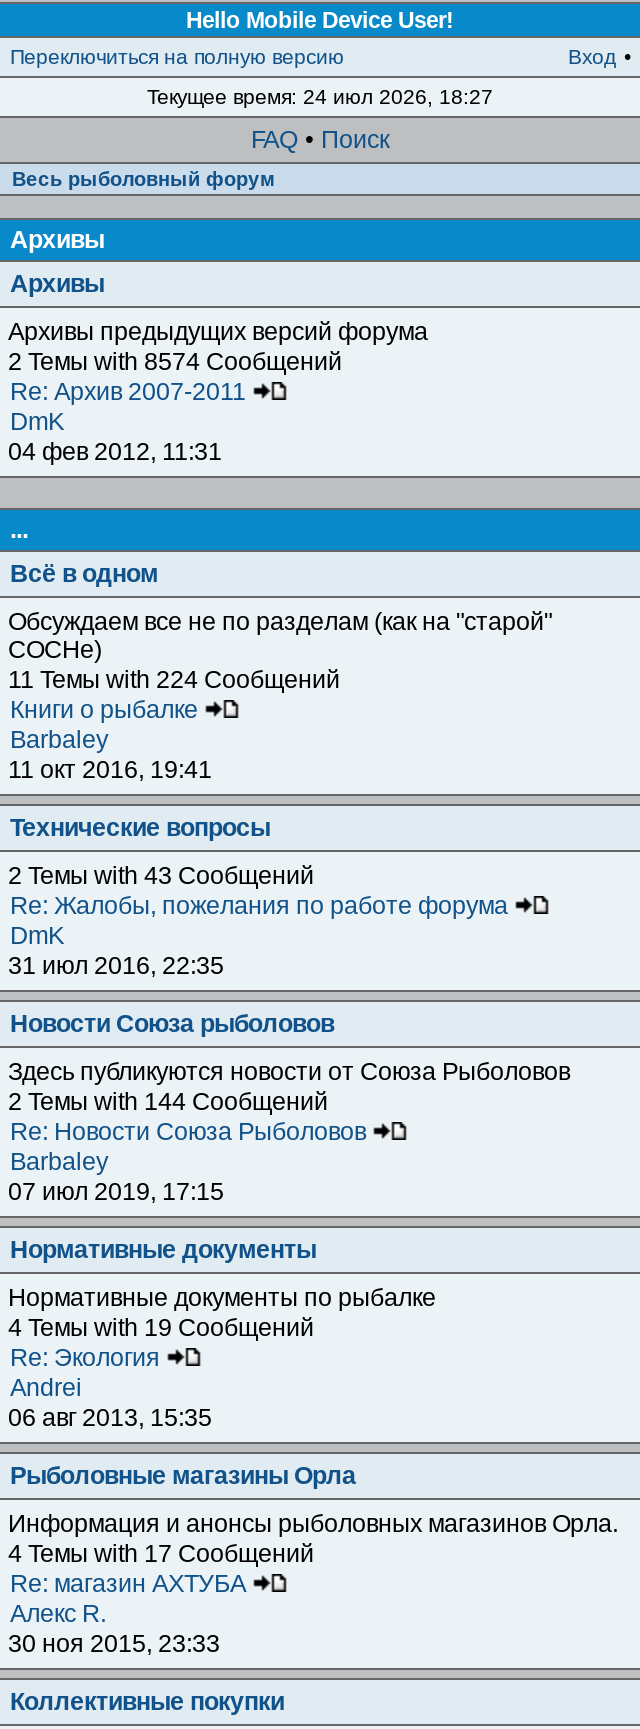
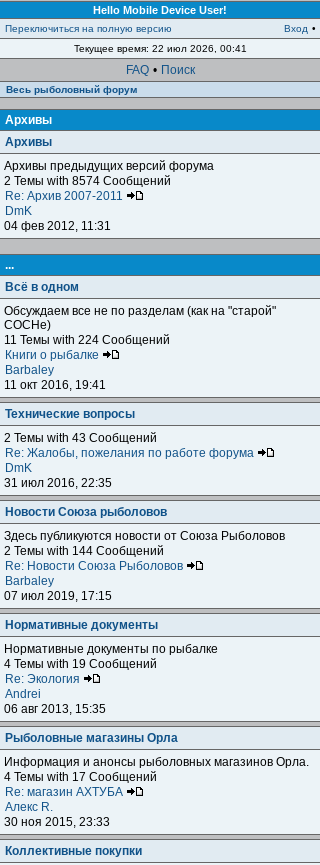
- Текущее время: 24 июл 2026, 18:27
+ Текущее время: 22 июл 2026, 00:41
